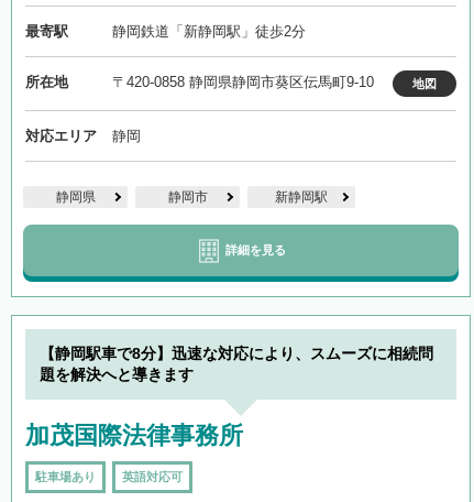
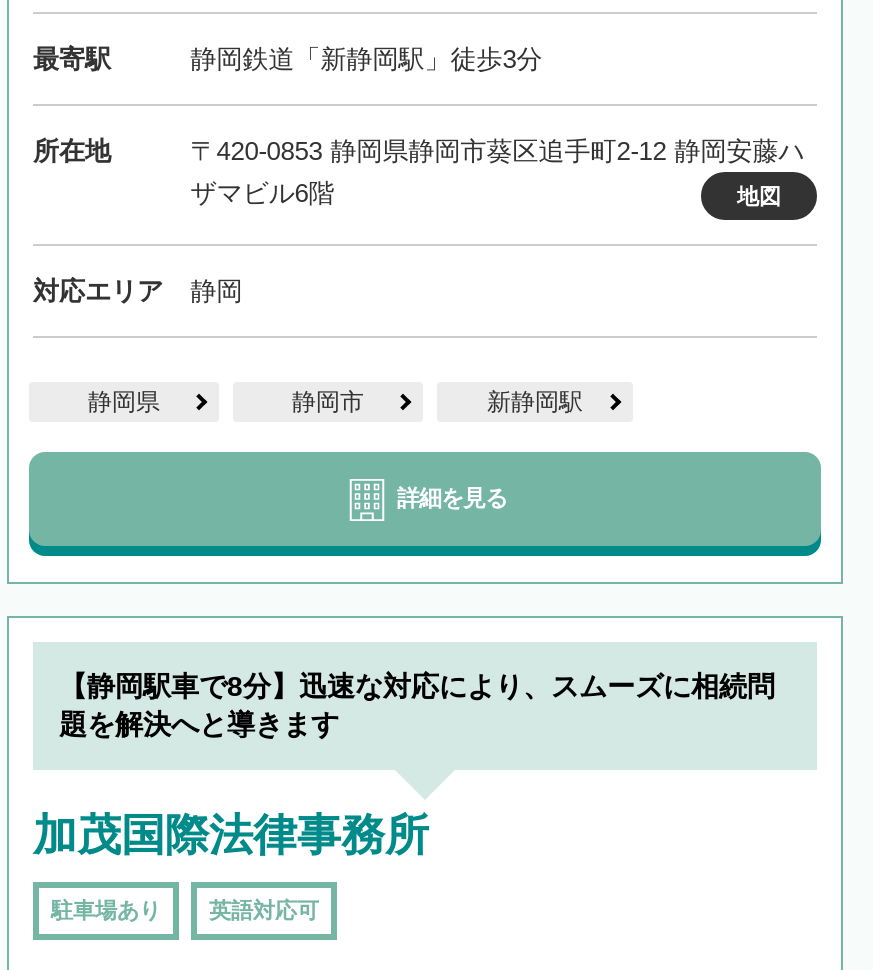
- 静岡鉄道「新静岡駅」徒歩2分
+ 静岡鉄道「新静岡駅」徒歩3分

- 〒420-0858 静岡県静岡市葵区伝馬町9-10
+ 〒420-0853 静岡県静岡市葵区追手町2-12 静岡安藤ハ
+ ザマビル6階
